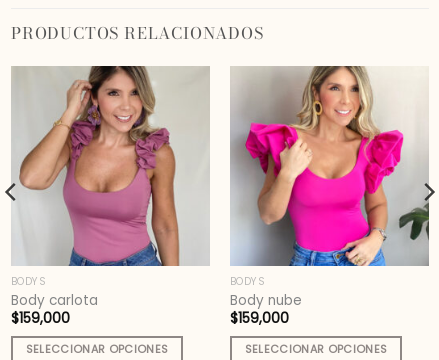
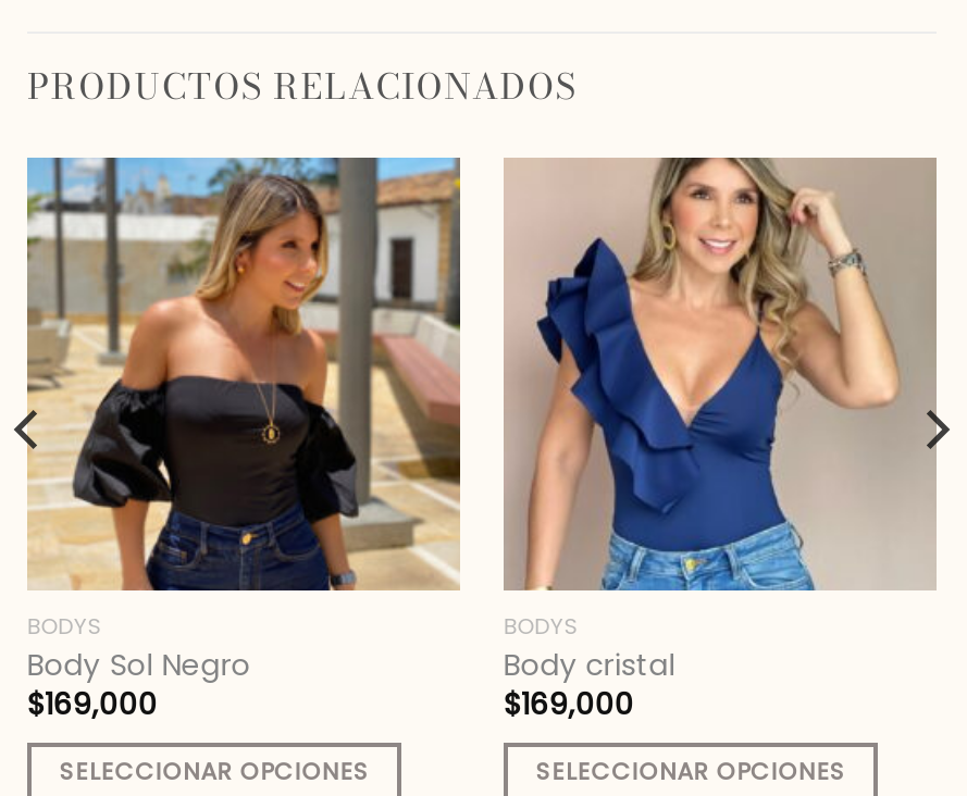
- [image]
- Body carlota
- $159,000
+ [image]
+ Body Sol Negro
+ $169,000

- [image]
- Body nube
+ [image]
+ Body cristal

- $159,000
+ $169,000
